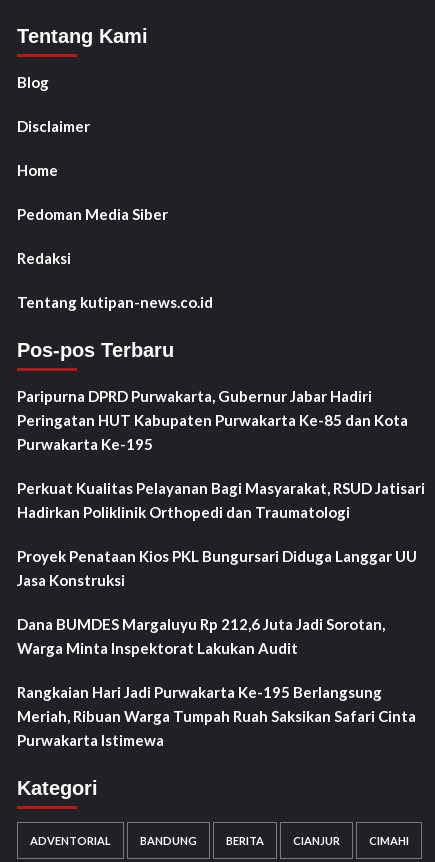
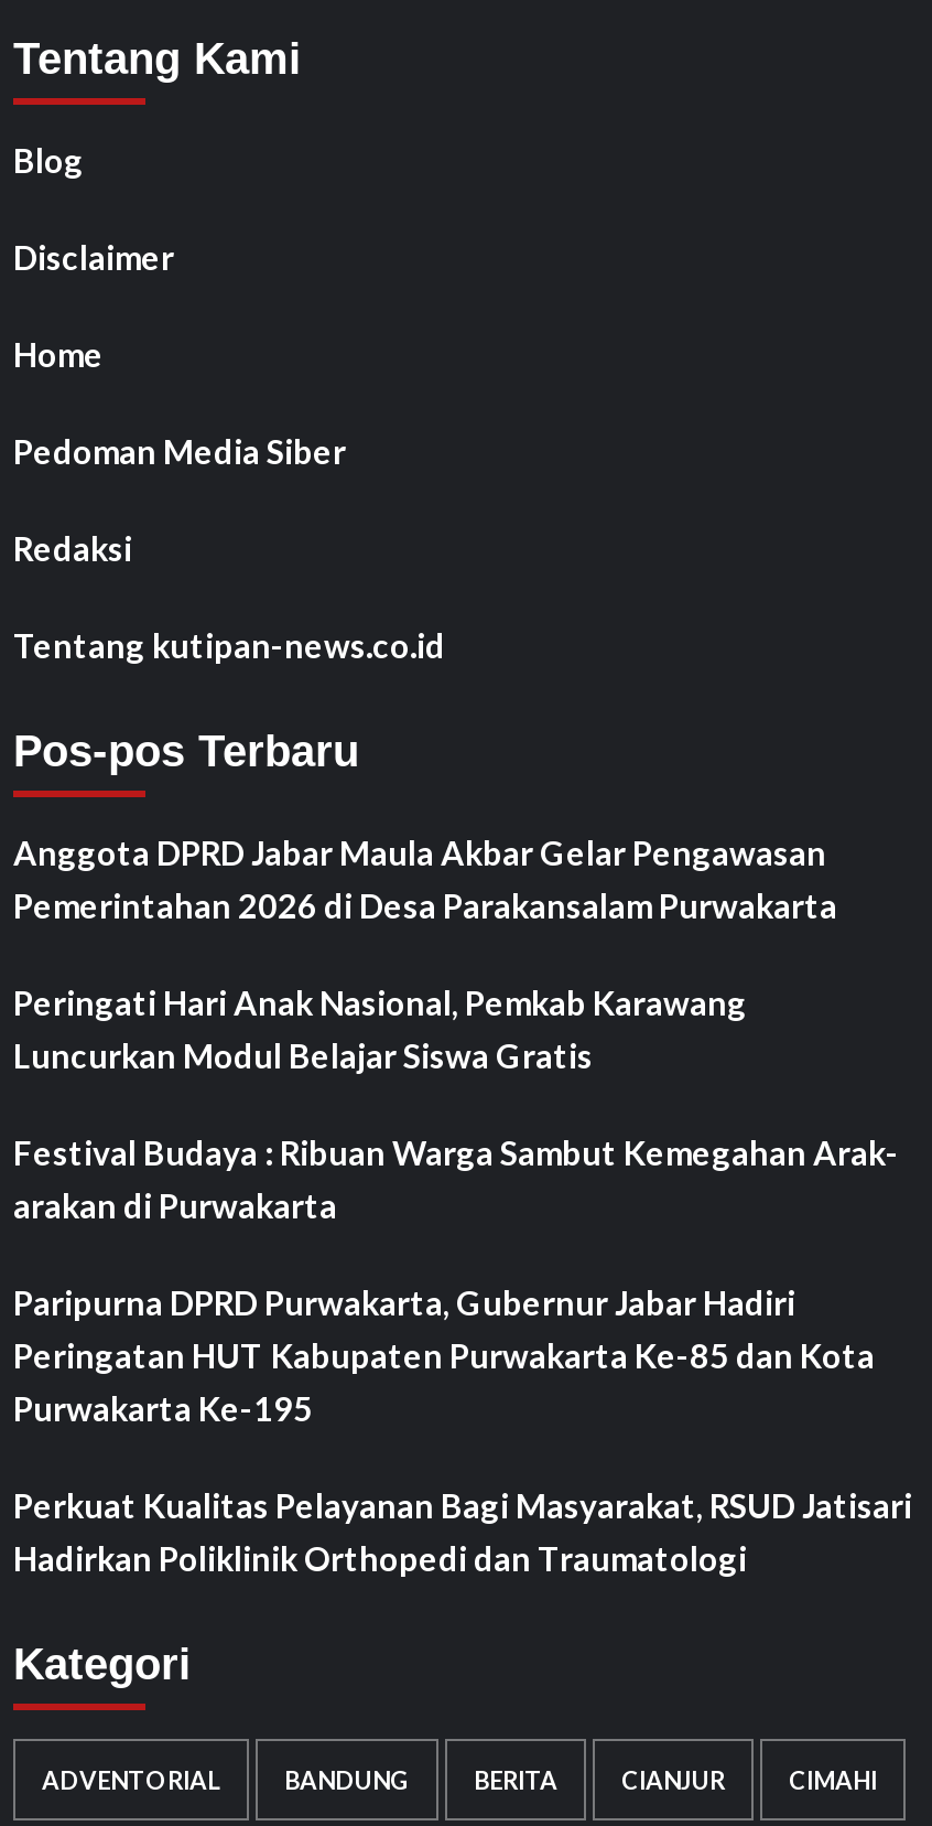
+ Anggota DPRD Jabar Maula Akbar Gelar Pengawasan
+ Pemerintahan 2026 di Desa Parakansalam Purwakarta
+ Peringati Hari Anak Nasional, Pemkab Karawang
+ Luncurkan Modul Belajar Siswa Gratis
+ Festival Budaya : Ribuan Warga Sambut Kemegahan Arak-
+ arakan di Purwakarta

moved down: Paripurna DPRD Purwakarta, Gubernur Jabar Hadiri | Peringatan HUT Kabupaten Purwakarta Ke-85 dan Kota | Purwakarta Ke-195 | Perkuat Kualitas Pelayanan Bagi Masyarakat, RSUD Jatisari | Hadirkan Poliklinik Orthopedi dan Traumatologi

- Proyek Penataan Kios PKL Bungursari Diduga Langgar UU
- Jasa Konstruksi
- Dana BUMDES Margaluyu Rp 212,6 Juta Jadi Sorotan,
- Warga Minta Inspektorat Lakukan Audit
- Rangkaian Hari Jadi Purwakarta Ke-195 Berlangsung
- Meriah, Ribuan Warga Tumpah Ruah Saksikan Safari Cinta
- Purwakarta Istimewa
